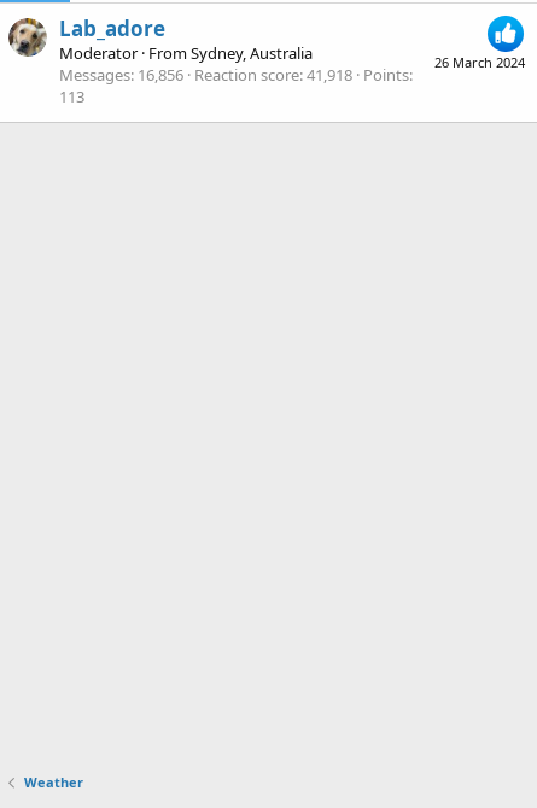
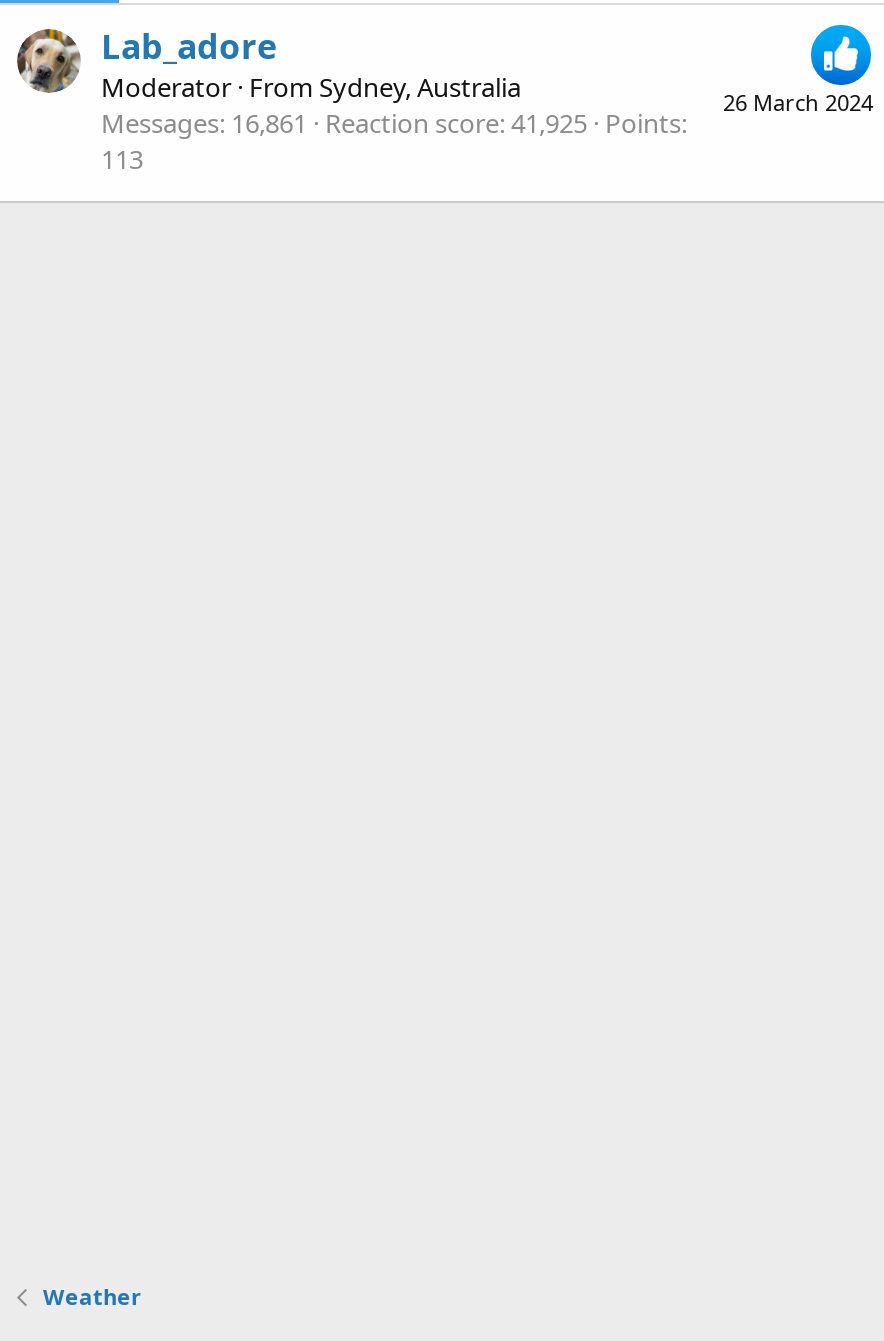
- Messages 16,856 Reaction score 41,918 Points
+ Messages 16,861 Reaction score 41,925 Points
